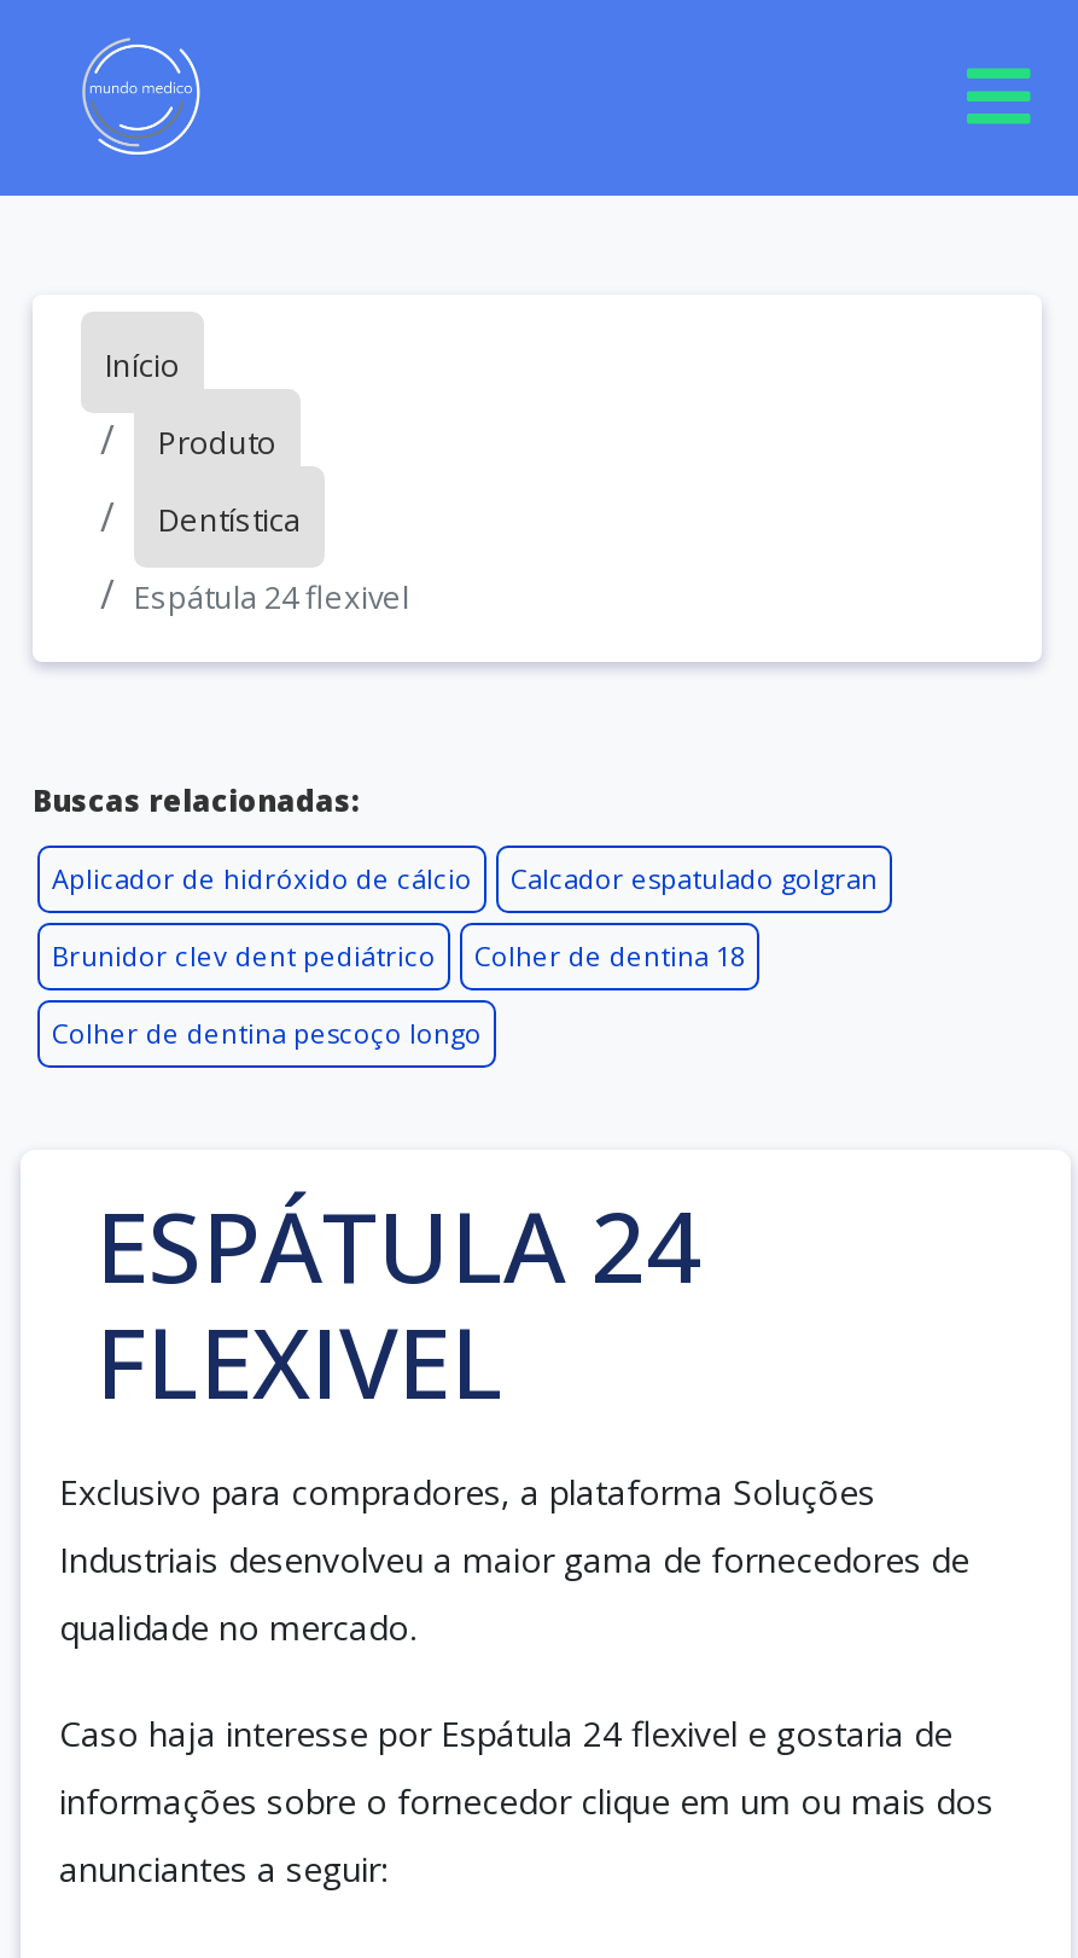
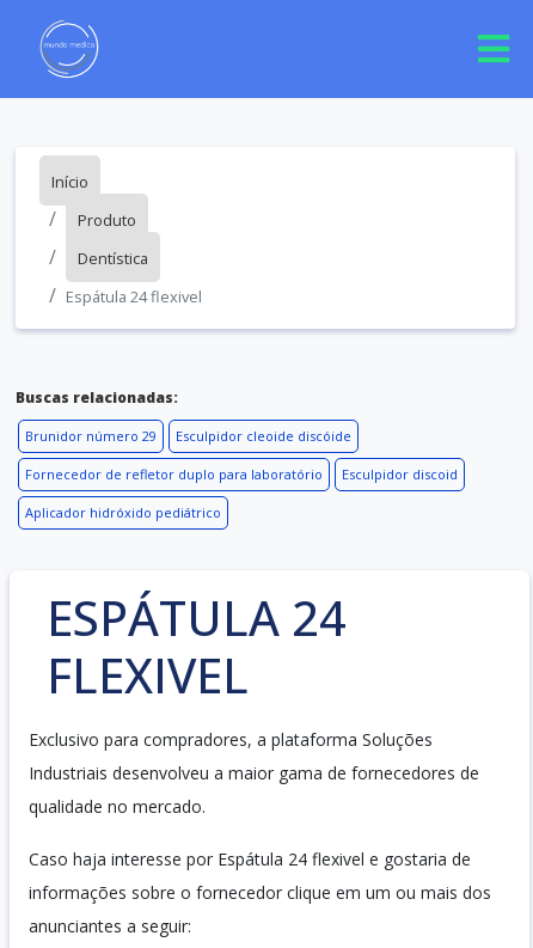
- Aplicador de hidróxido de cálcio
- Calcador espatulado golgran
+ Brunidor número 29
+ Esculpidor cleoide discóide

- Brunidor clev dent pediátrico
- Colher de dentina 18
+ Fornecedor de refletor duplo para laboratório
+ Esculpidor discoid

- Colher de dentina pescoço longo
+ Aplicador hidróxido pediátrico
